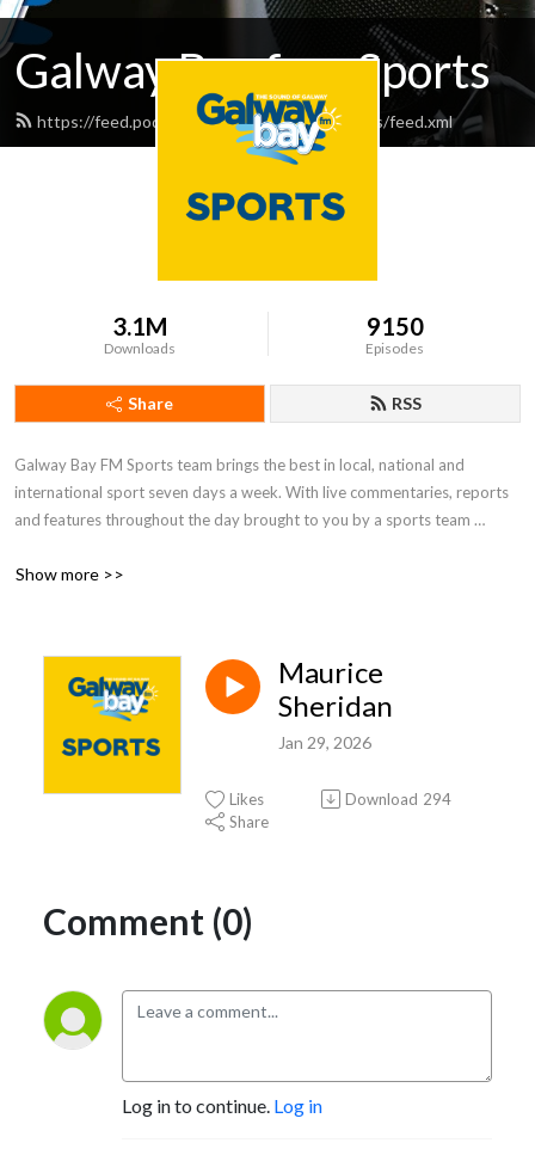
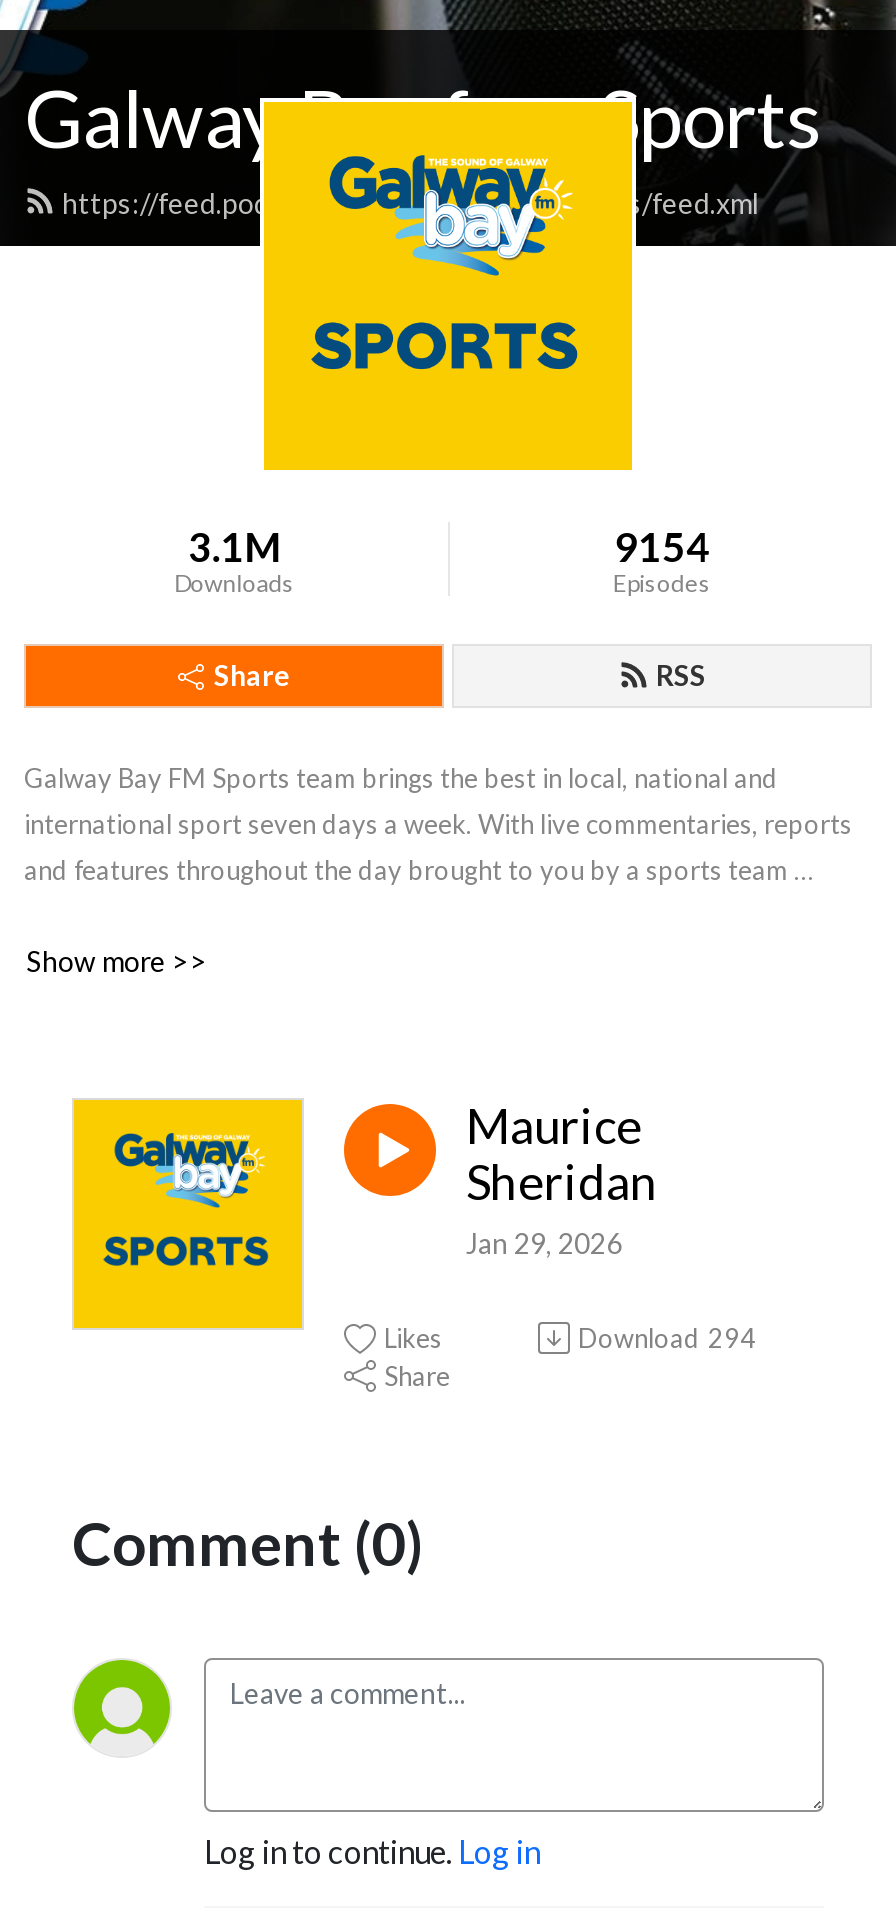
- 9150
+ 9154
